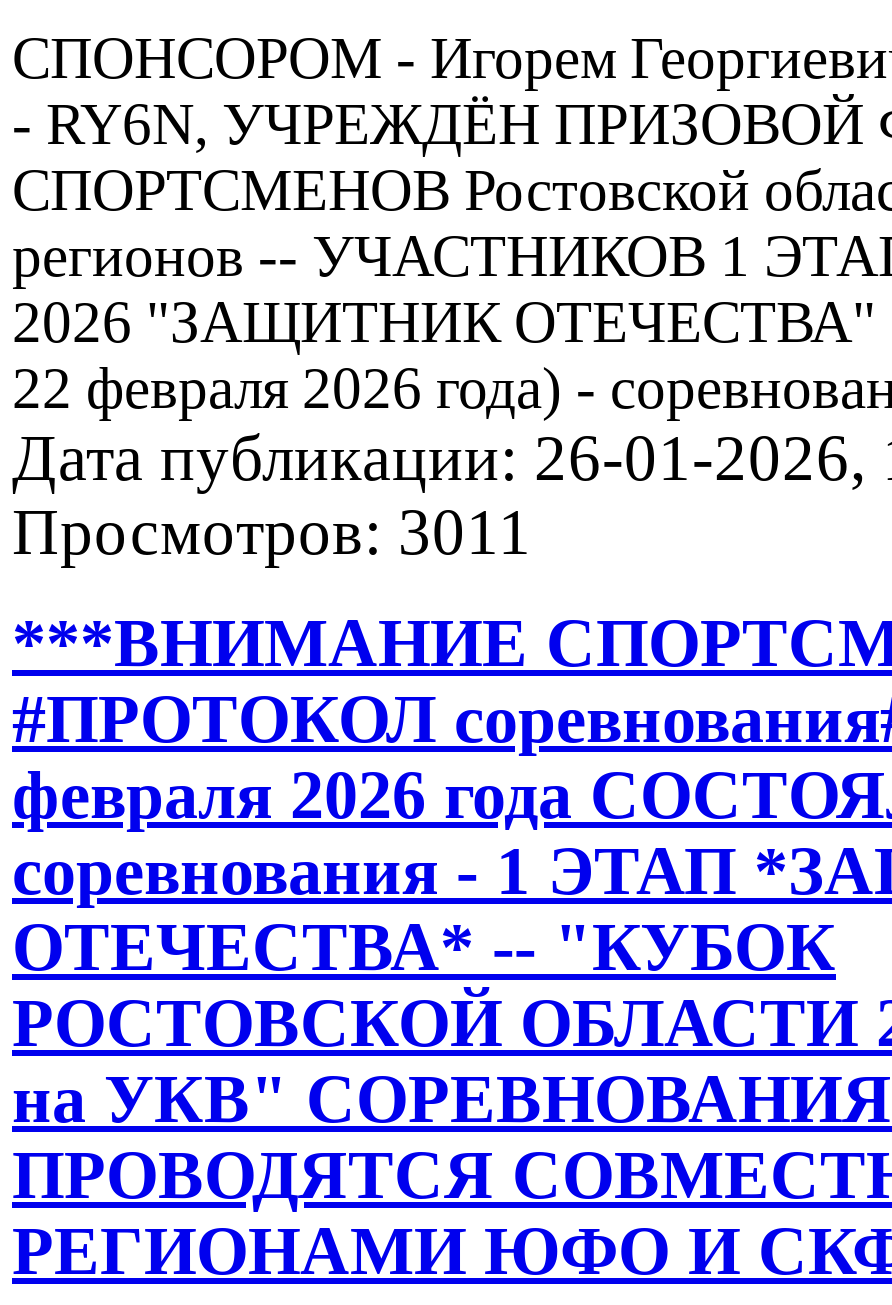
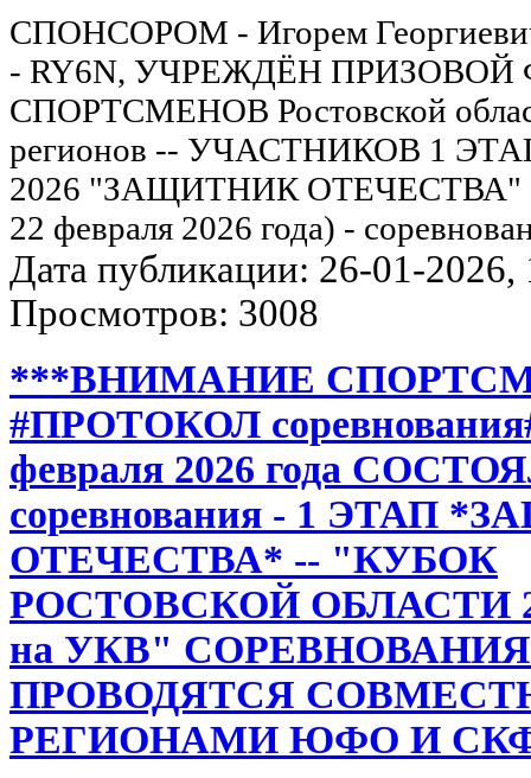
- Просмотров: 3011
+ Просмотров: 3008
